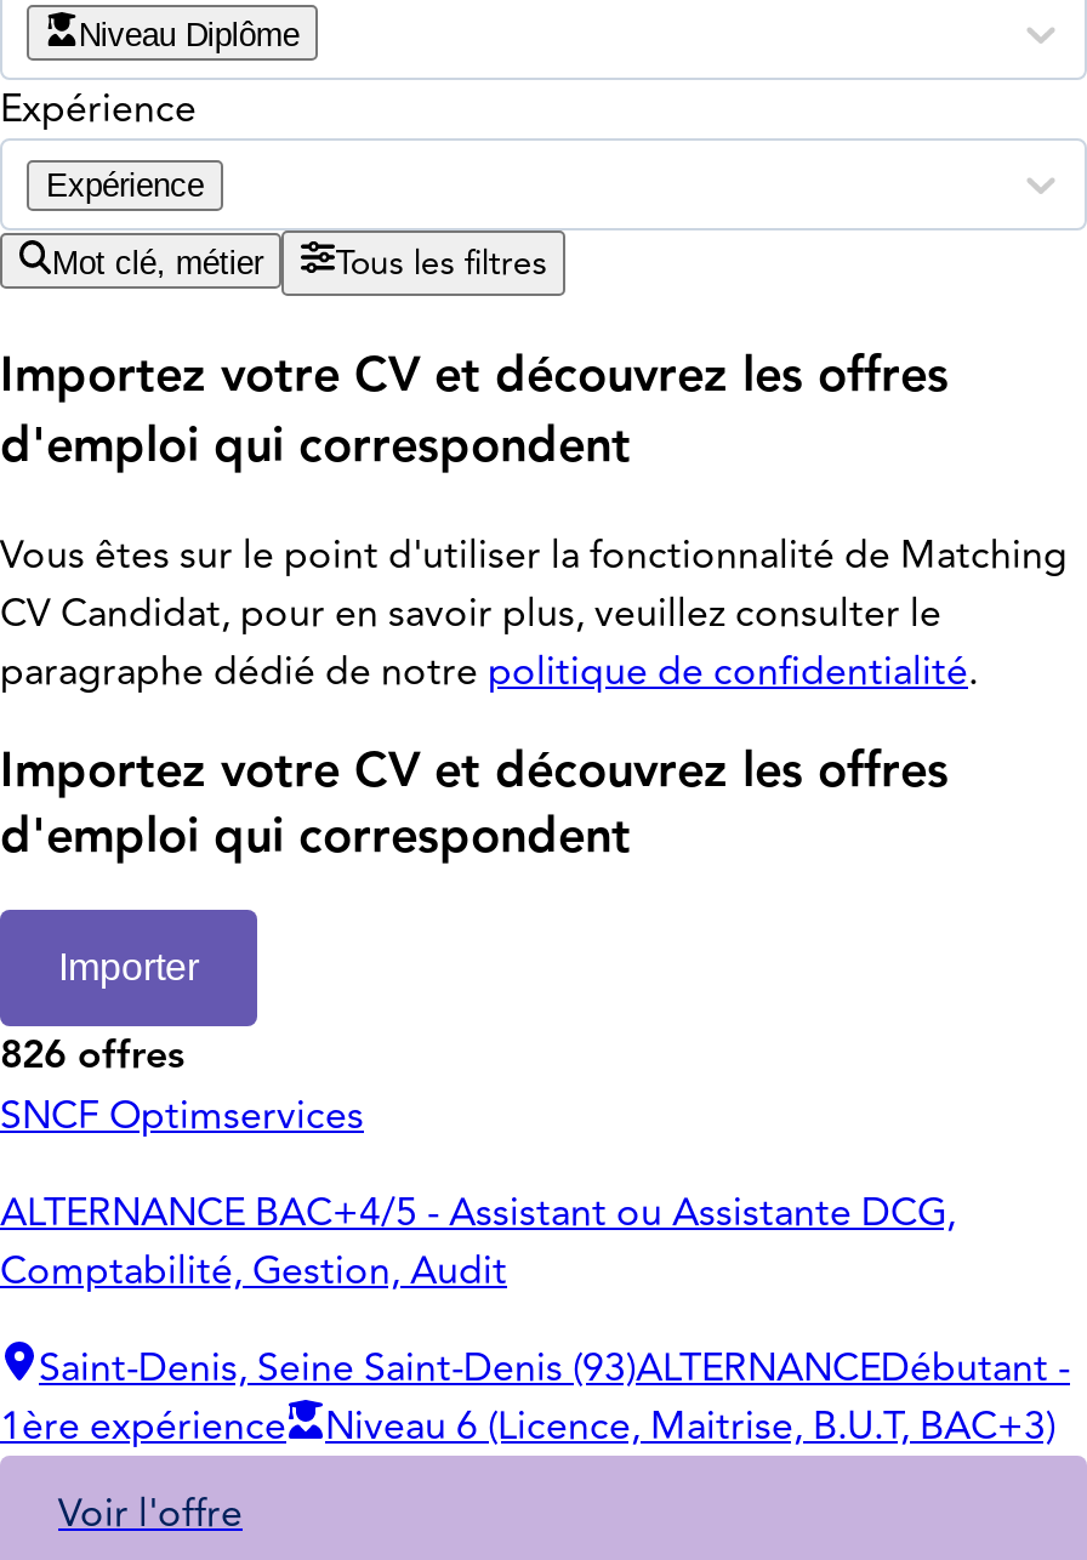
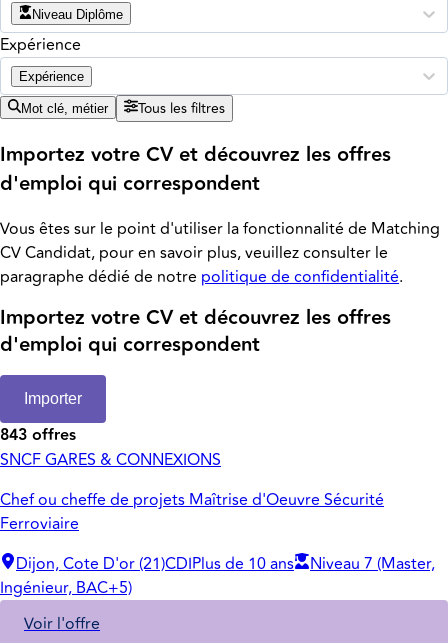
- 826 offres
- SNCF Optimservices
+ 843 offres
+ SNCF GARES & CONNEXIONS

- ALTERNANCE BAC+4/5 - Assistant ou Assistante DCG,
- Comptabilité, Gestion, Audit
+ Chef ou cheffe de projets Maîtrise d'Oeuvre Sécurité
+ Ferroviaire

- Saint-Denis, Seine Saint-Denis (93)ALTERNANCEDébutant -
- 1ère expérience
- Niveau 6 (Licence, Maitrise, B.U.T, BAC+3)
+ Dijon, Cote D'or (21)CDIPlus de 10 ans
+ Niveau 7 (Master,
+ Ingénieur, BAC+5)
